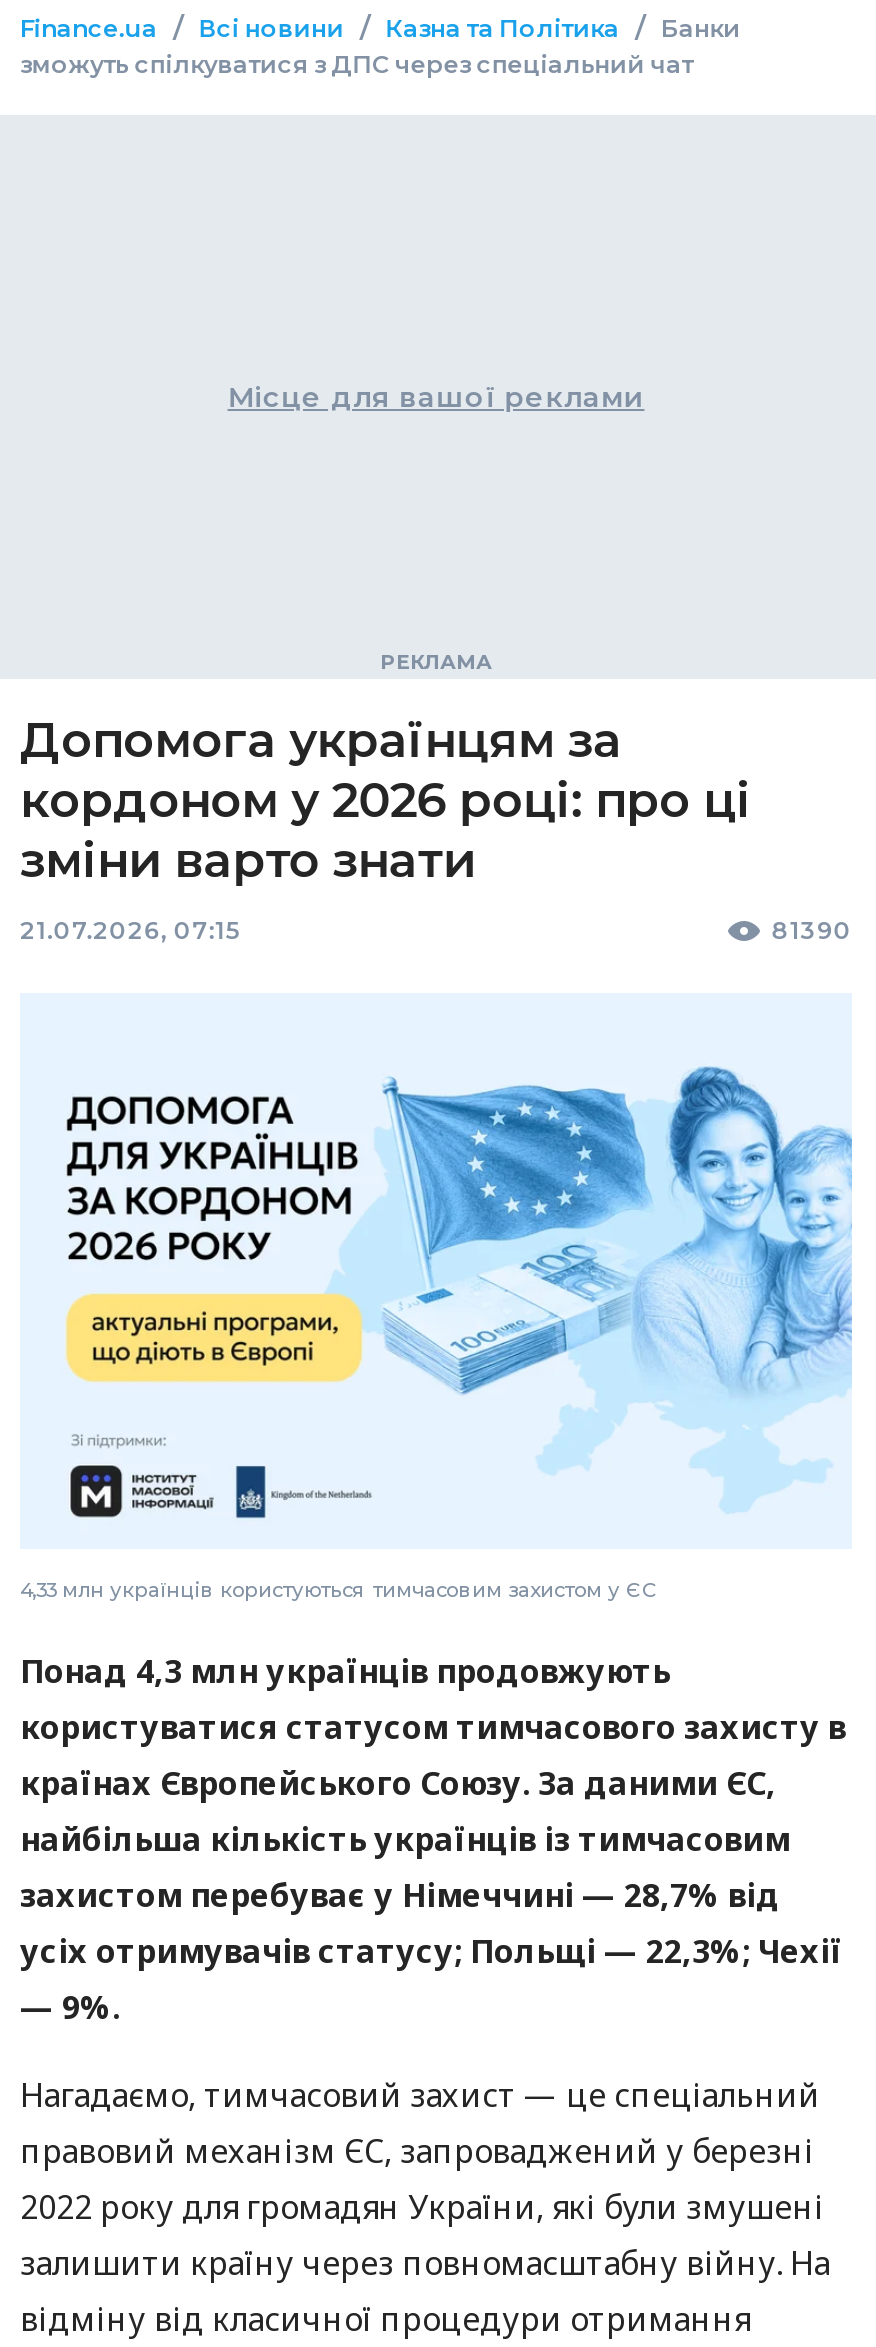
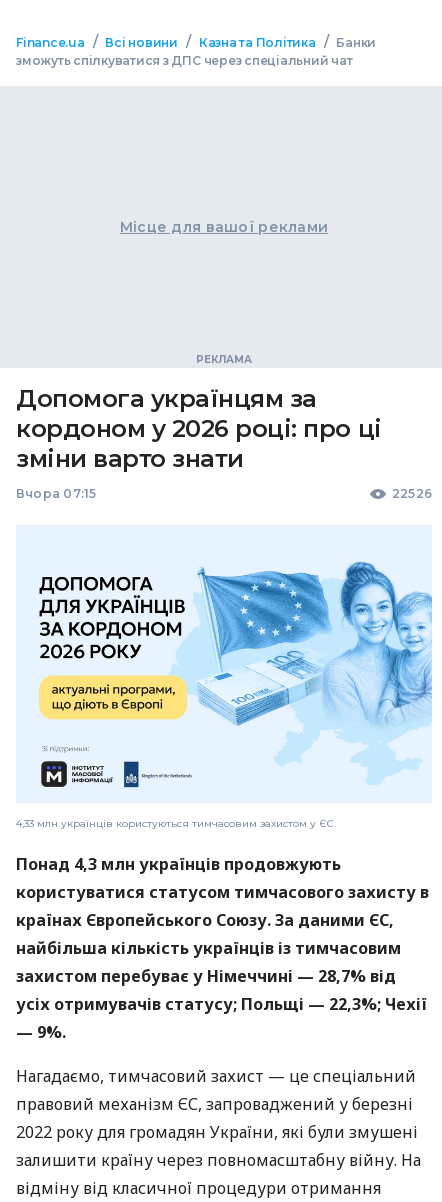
- 21.07.2026, 07:15
- 81390
+ Вчора 07:15
+ 22526
